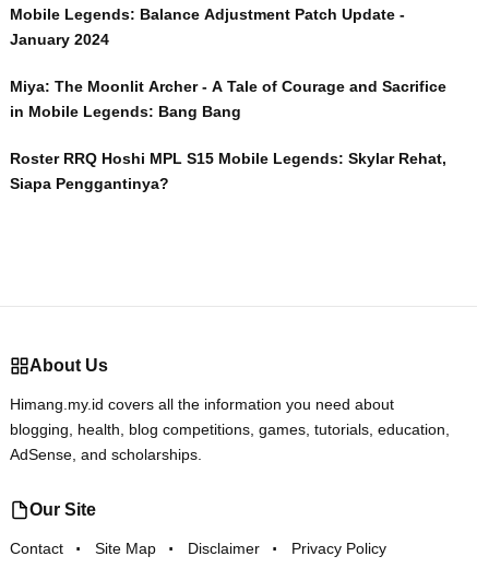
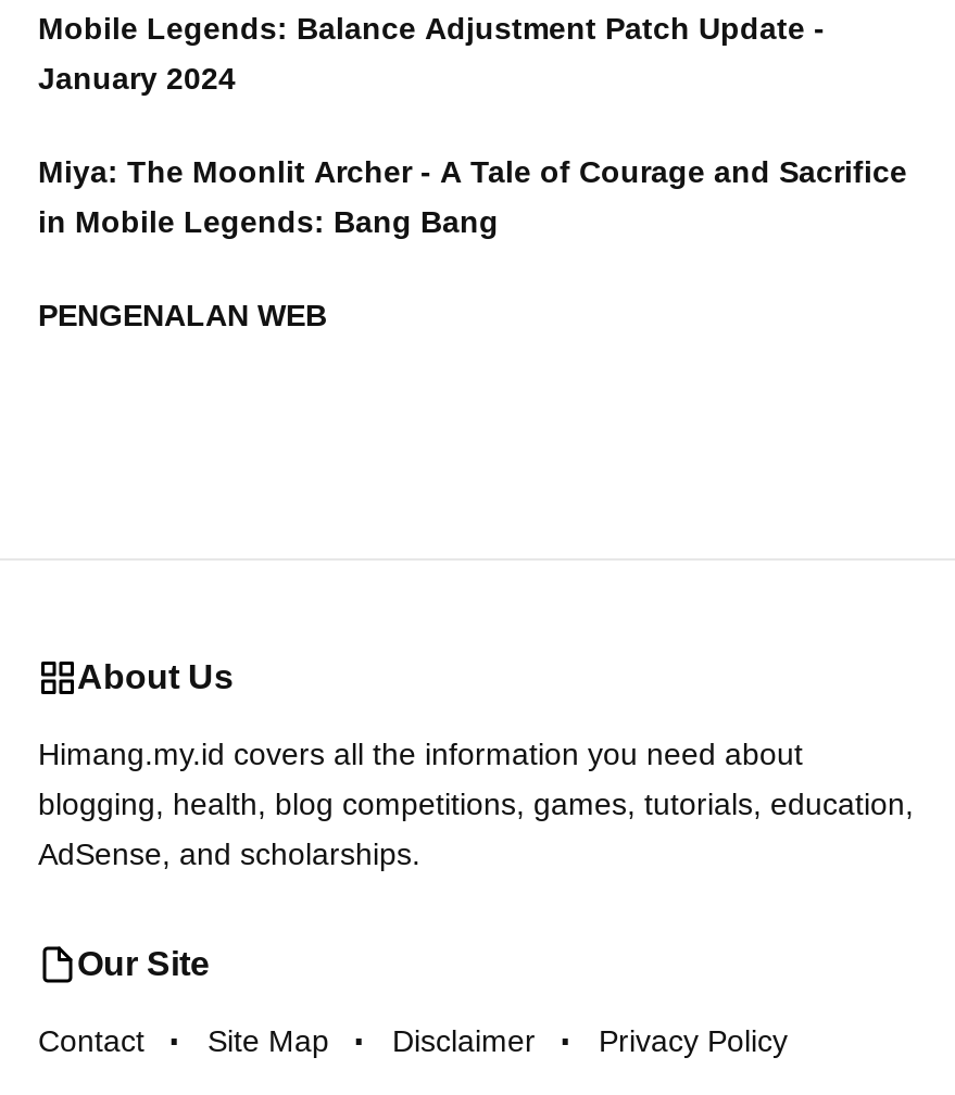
- Roster RRQ Hoshi MPL S15 Mobile Legends: Skylar Rehat,
- Siapa Penggantinya?
+ PENGENALAN WEB
